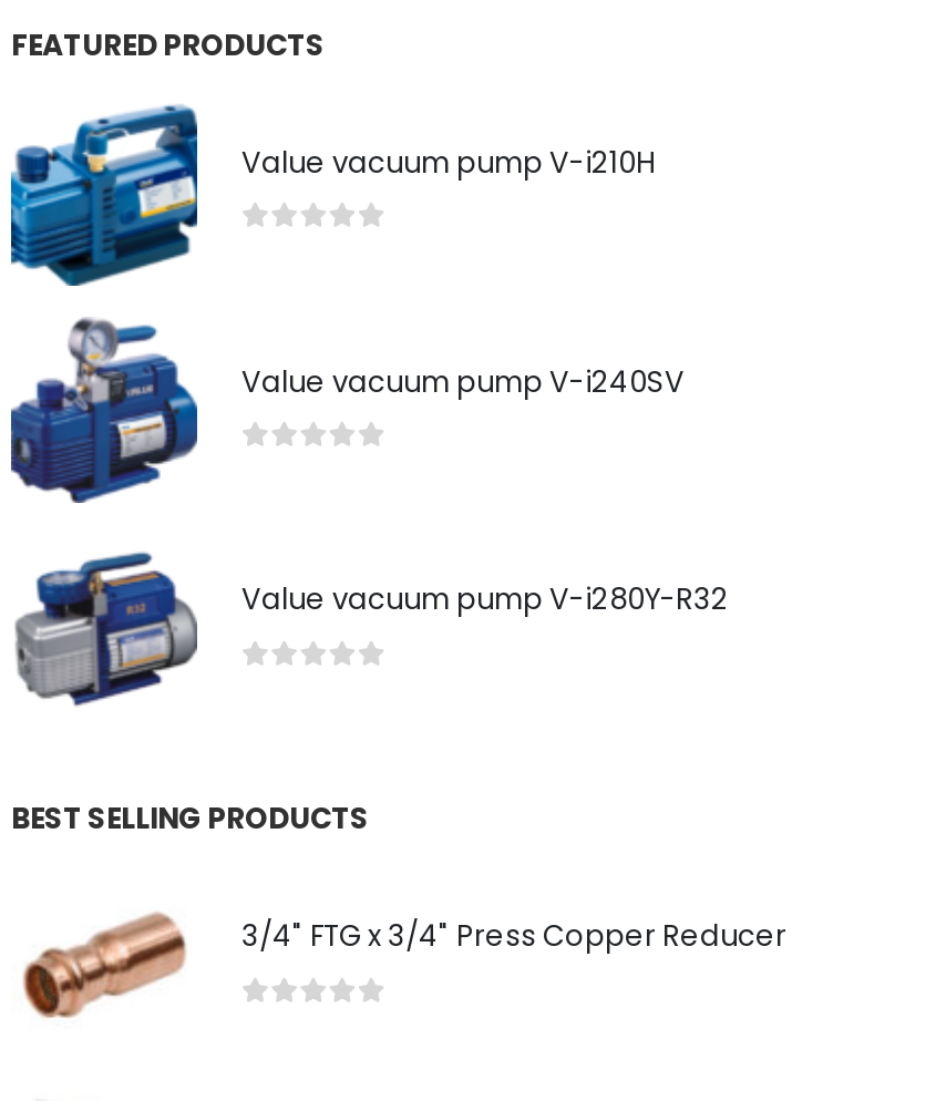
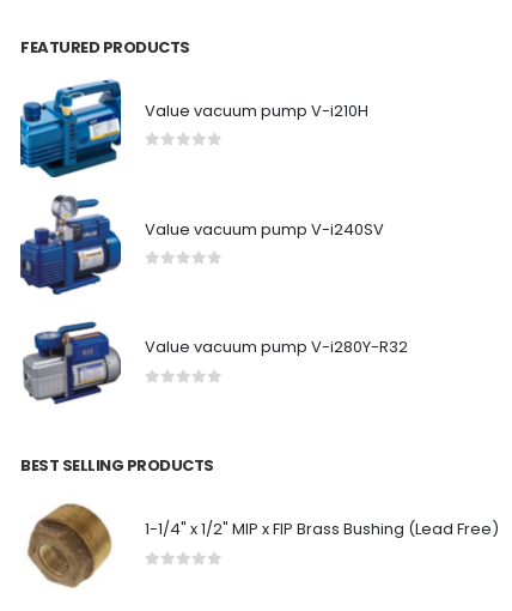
- [image]
- 3/4" FTG x 3/4" Press Copper Reducer
+ [image]
+ 1-1/4" x 1/2" MIP x FIP Brass Bushing (Lead Free)
